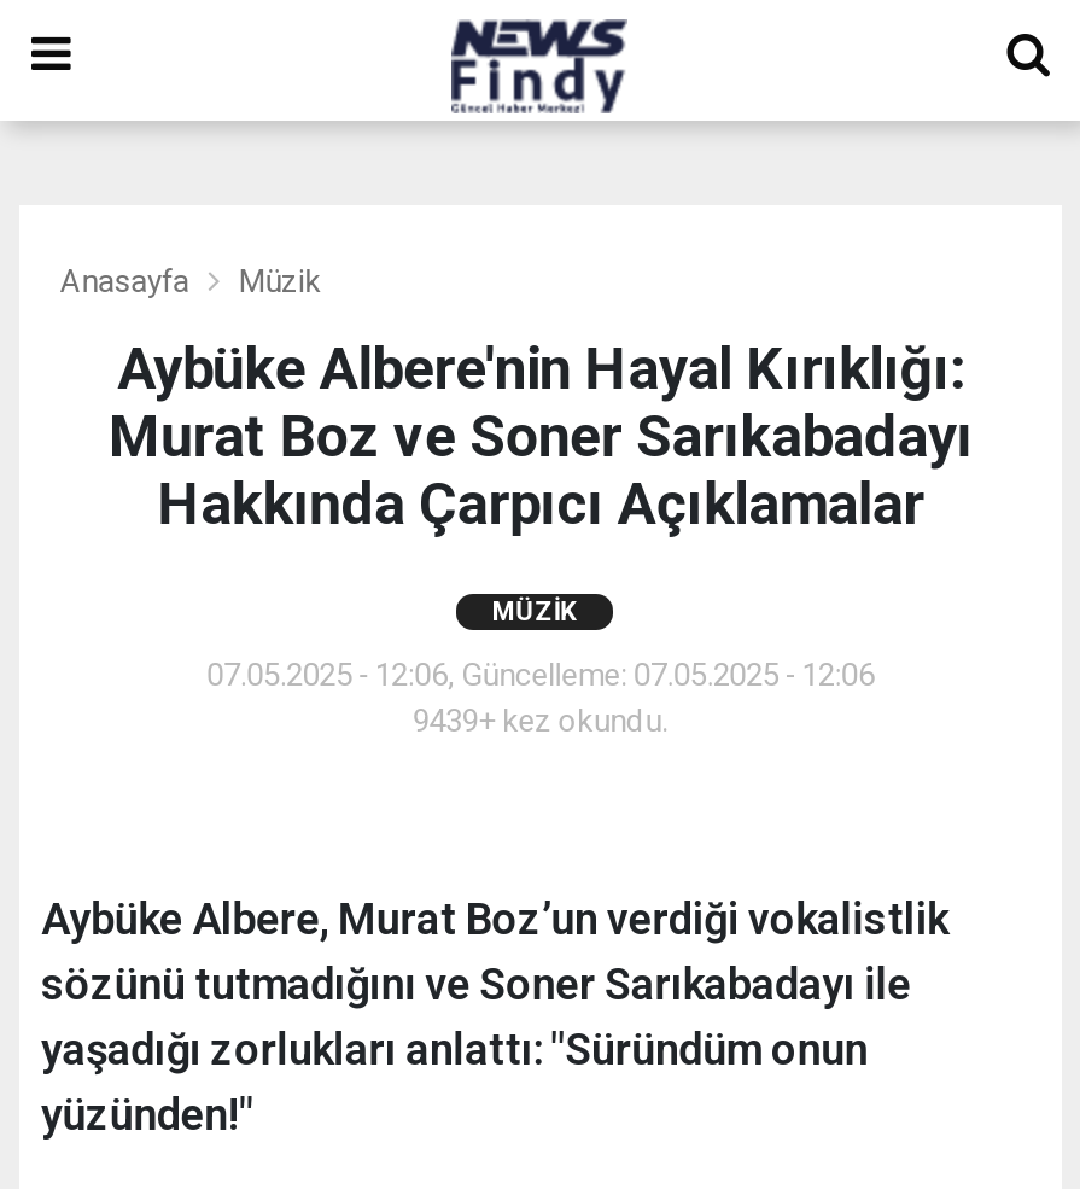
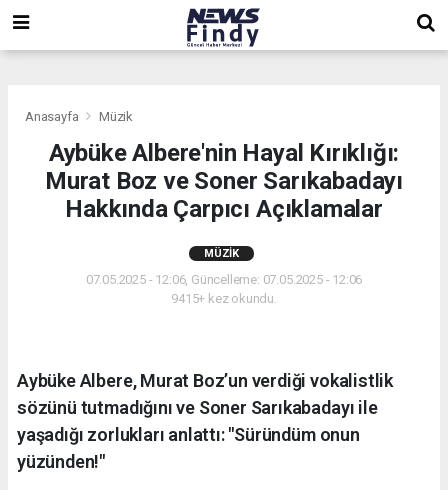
- 9439+ kez okundu.
+ 9415+ kez okundu.
